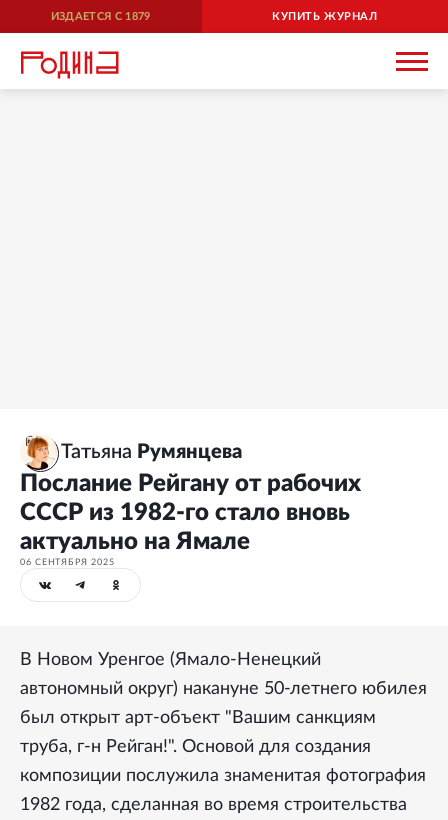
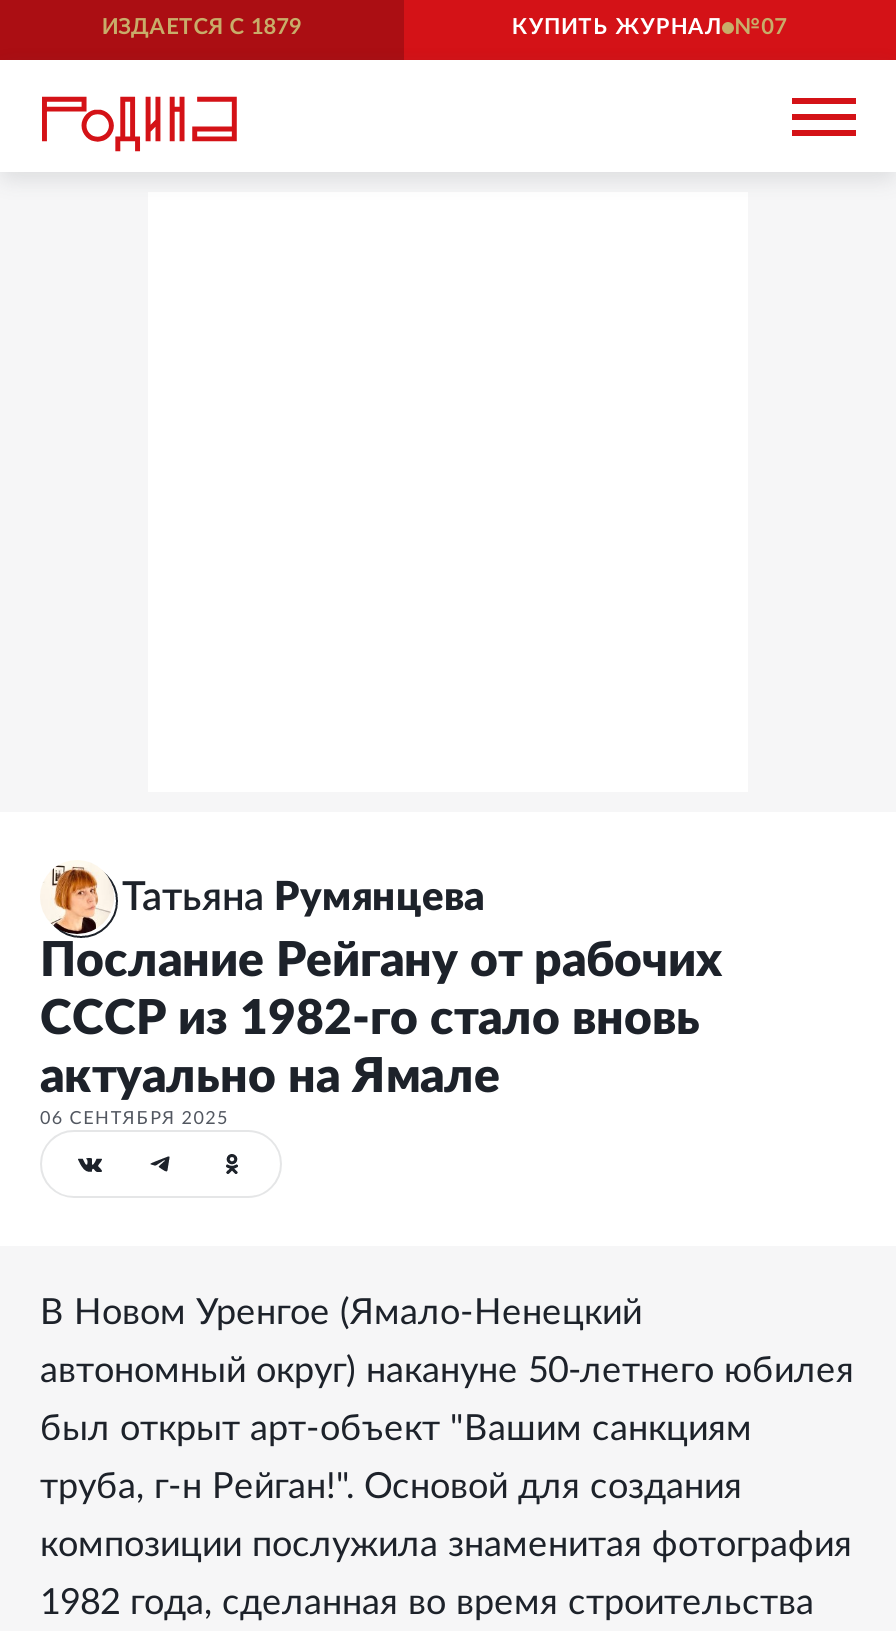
+ 07
